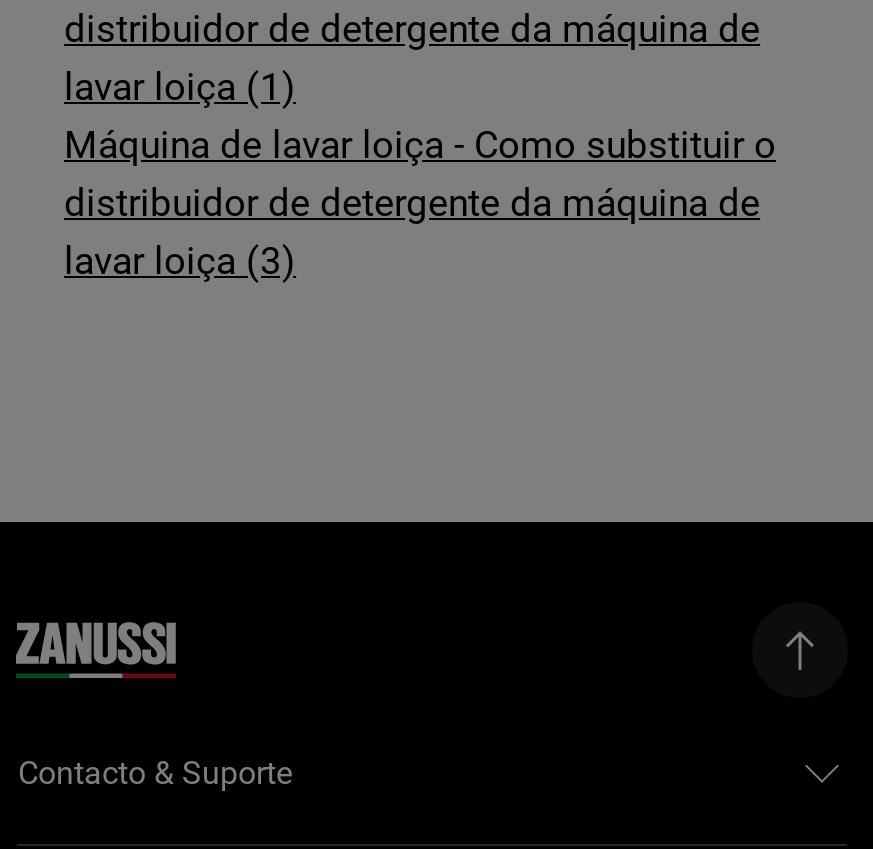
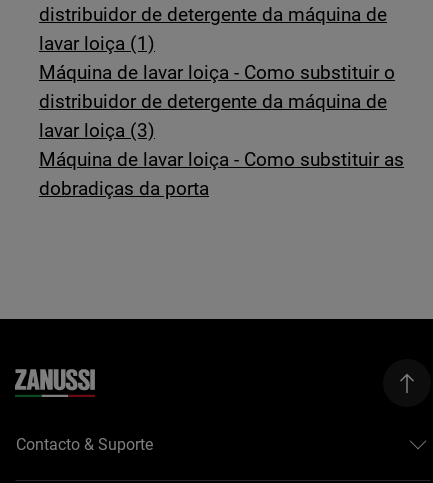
+ Máquina de lavar loiça - Como substituir as
+ dobradiças da porta
